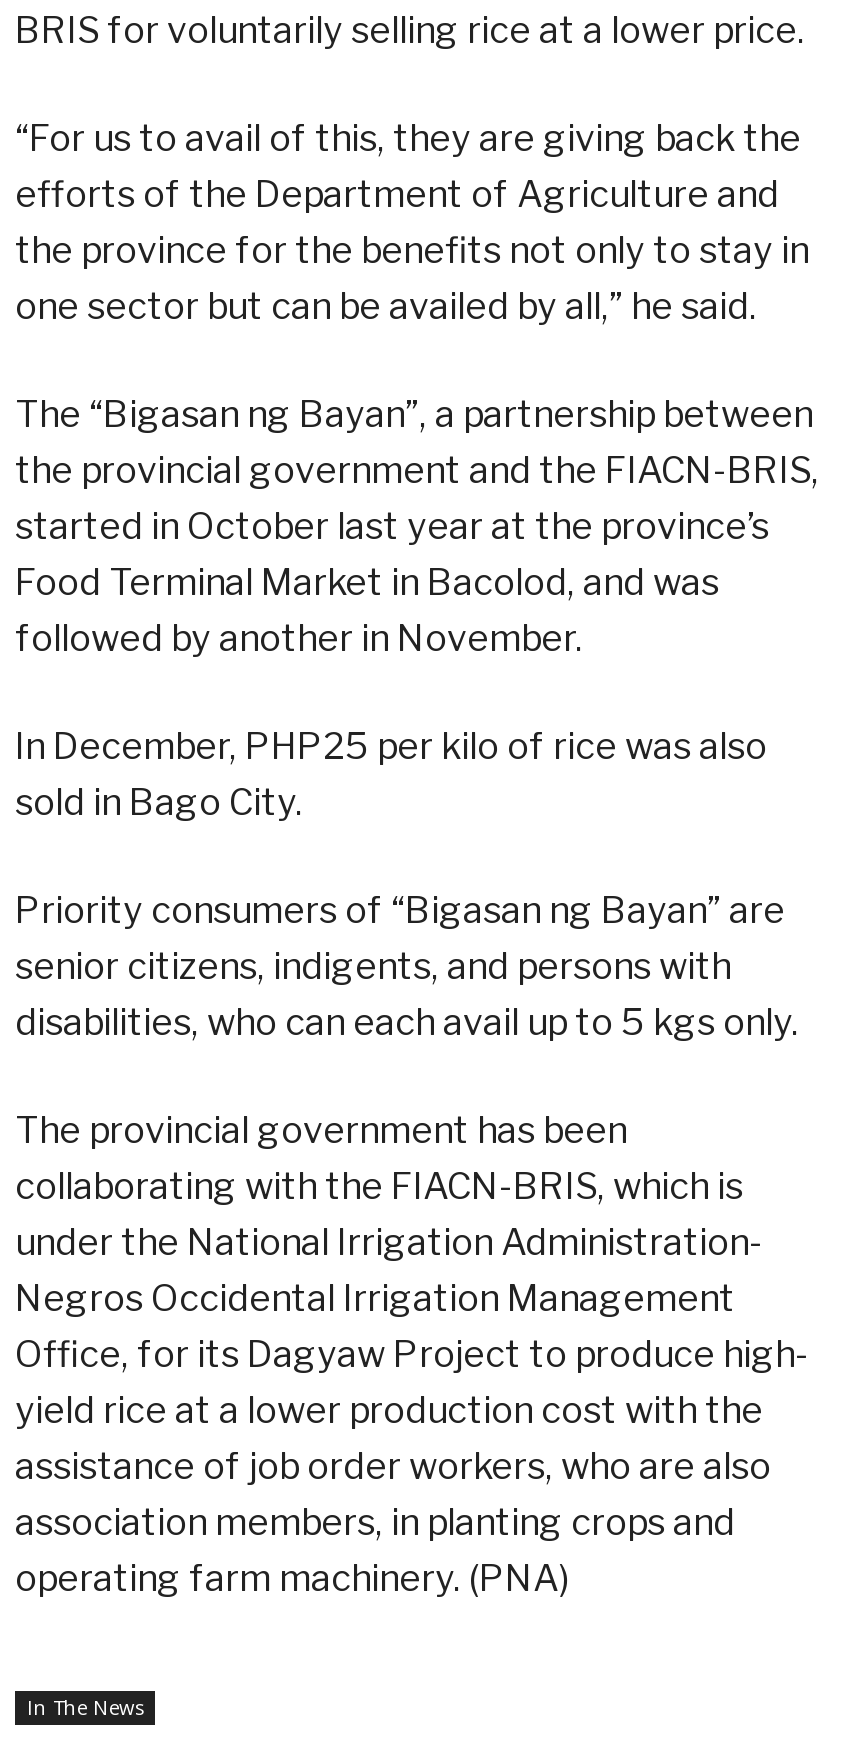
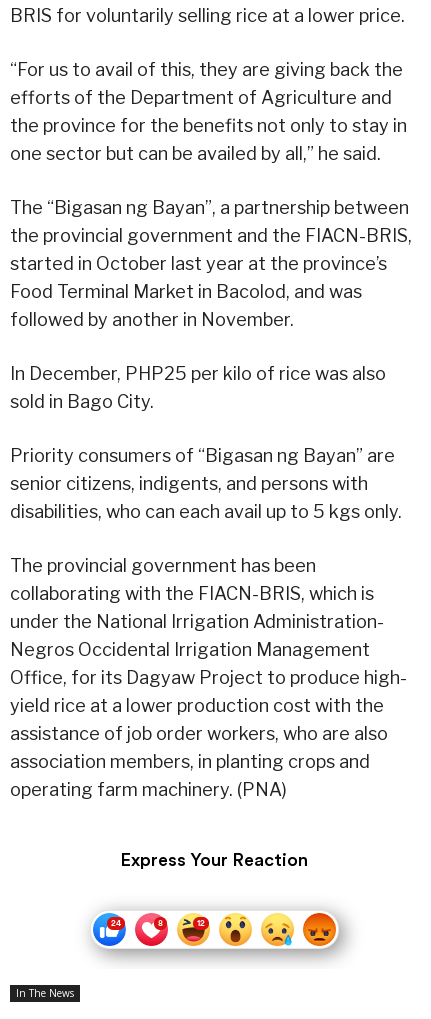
+ [image]

+ Express Your Reaction
